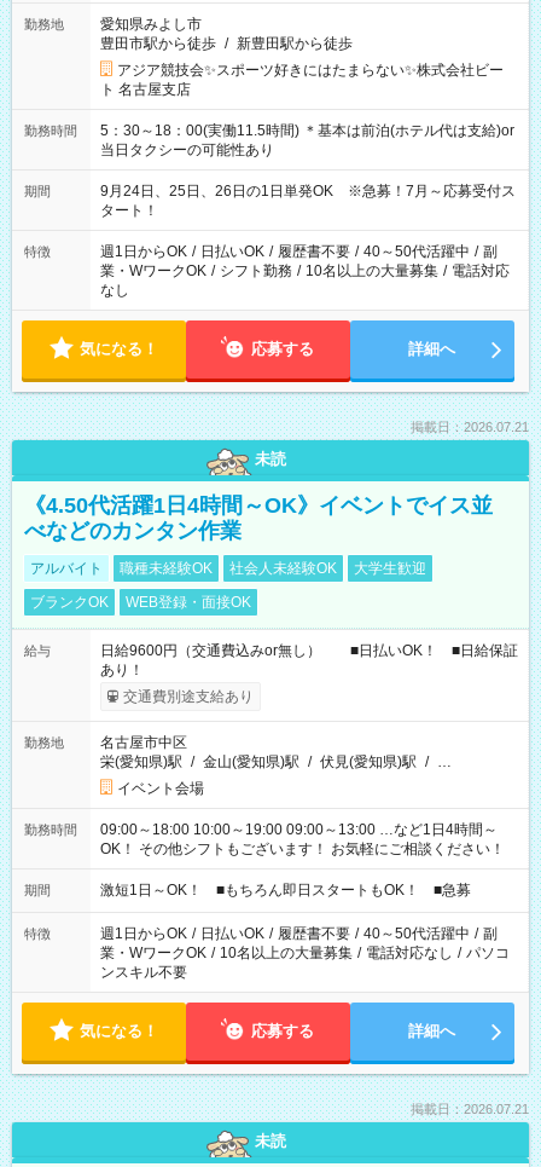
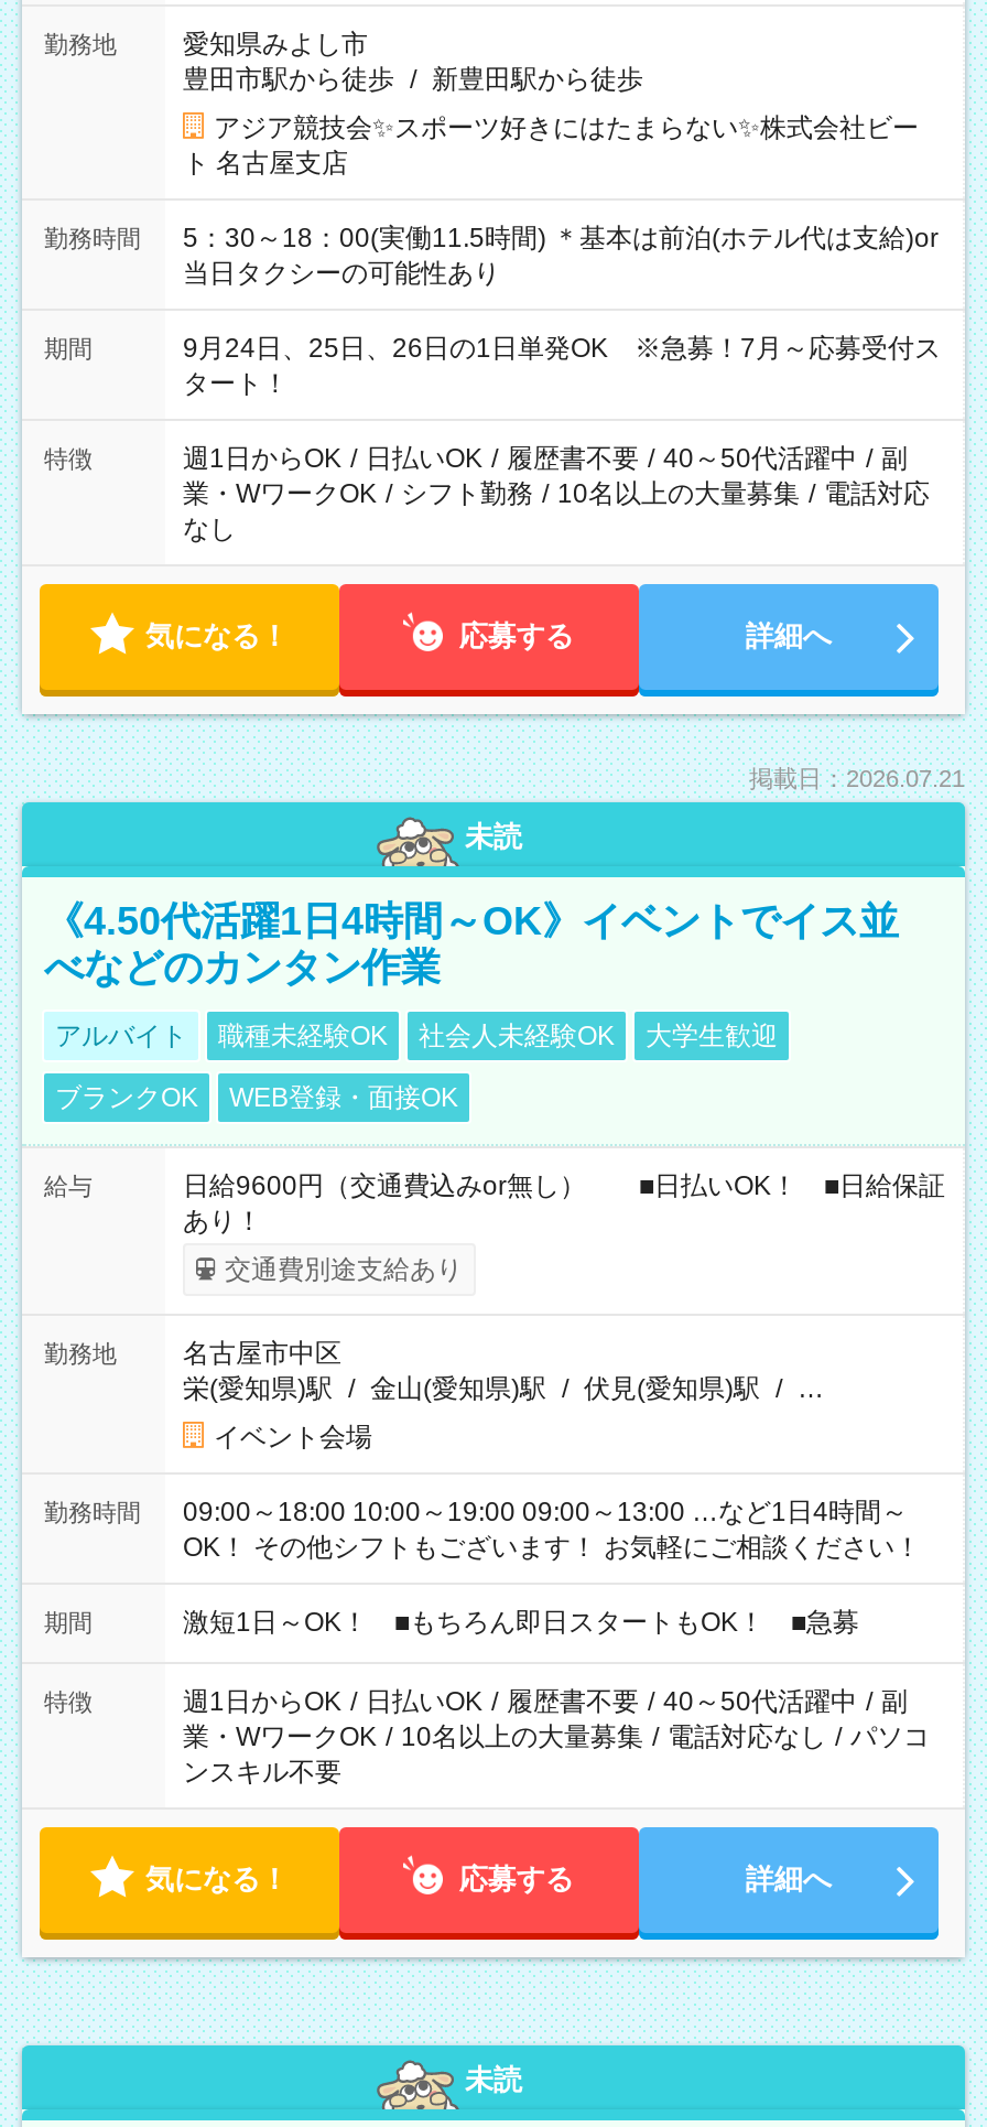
- 掲載日：2026.07.21
